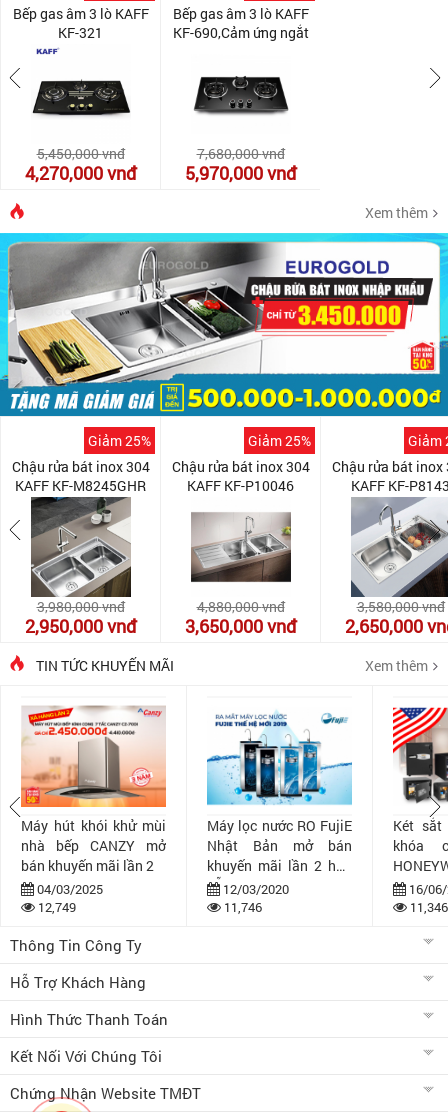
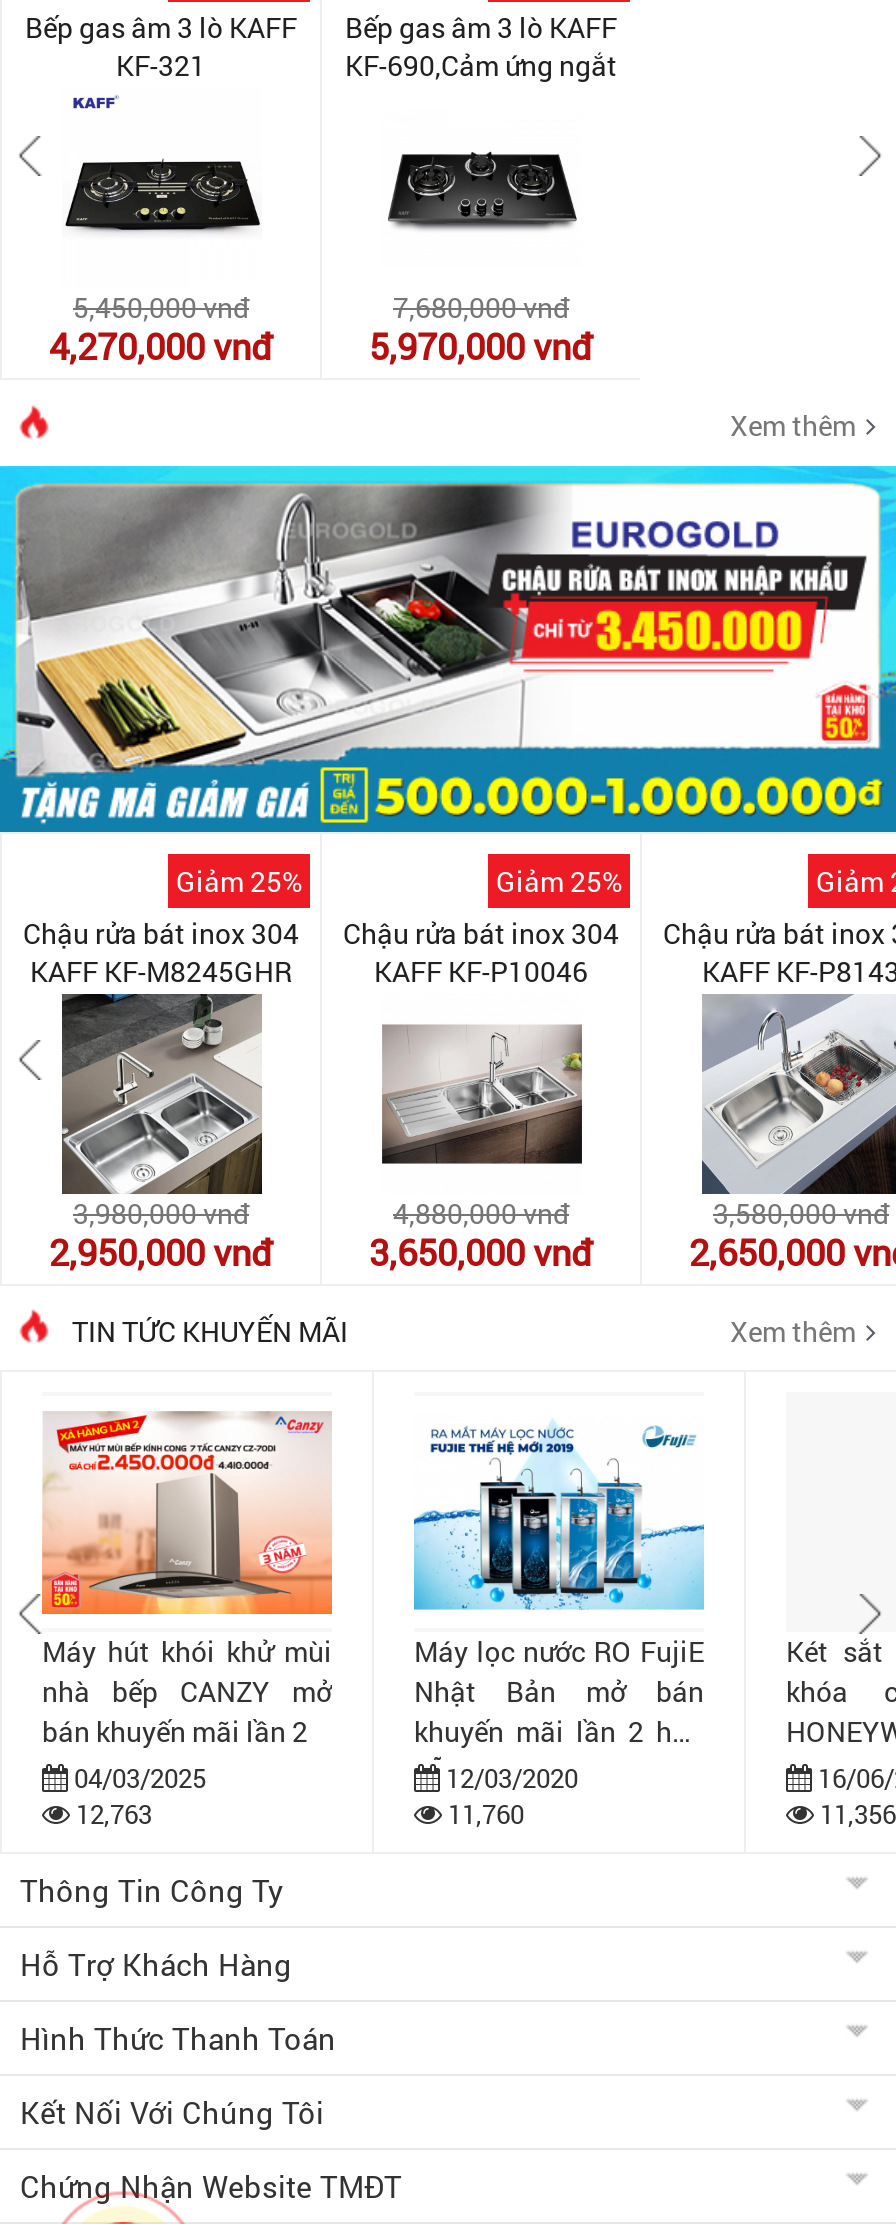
- [image]

- 12,749
+ 12,763

- 11,746
+ 11,760

- 11,346
+ 11,356
